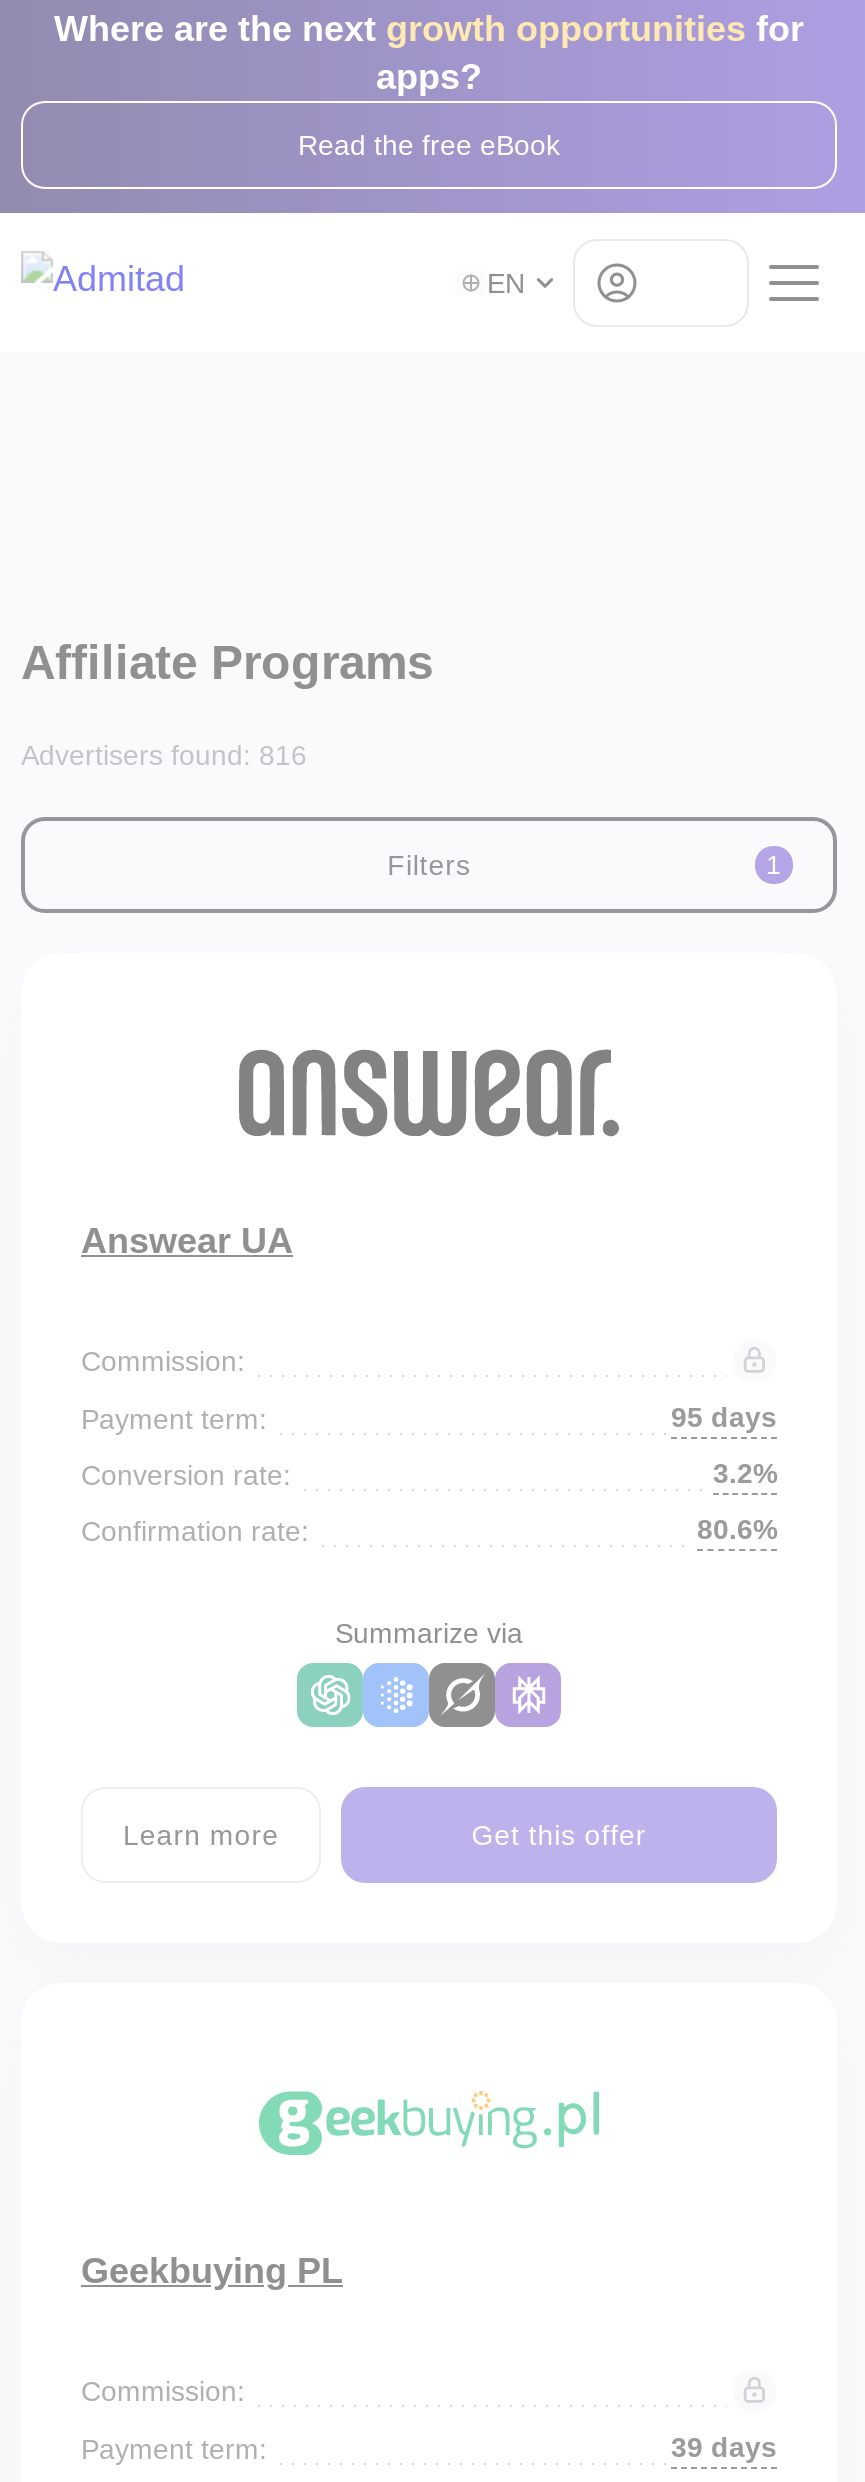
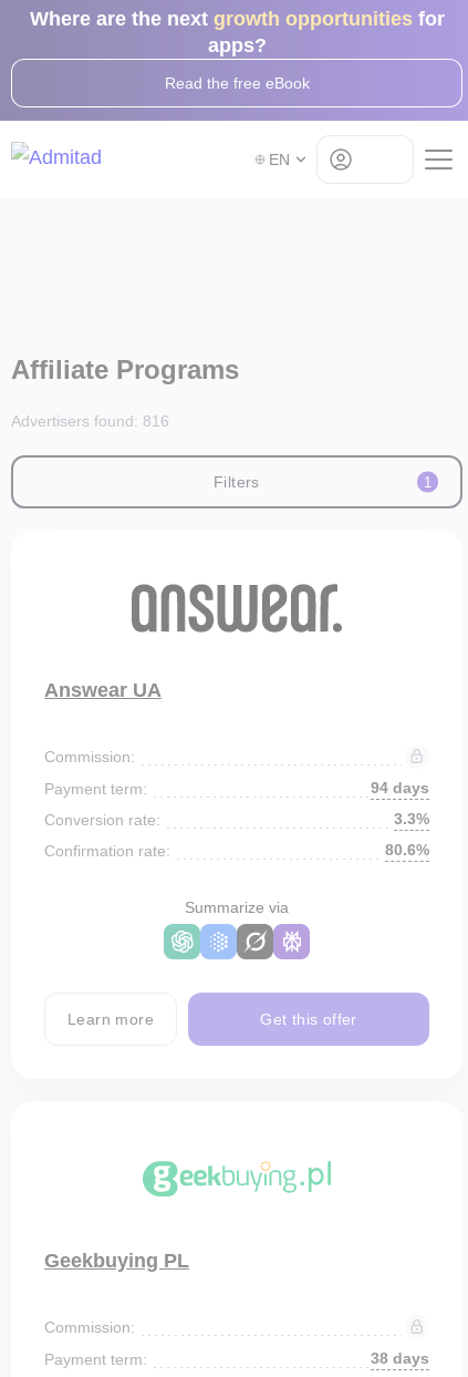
- 95 days
+ 94 days

- 3.2%
+ 3.3%

- 39 days
+ 38 days
